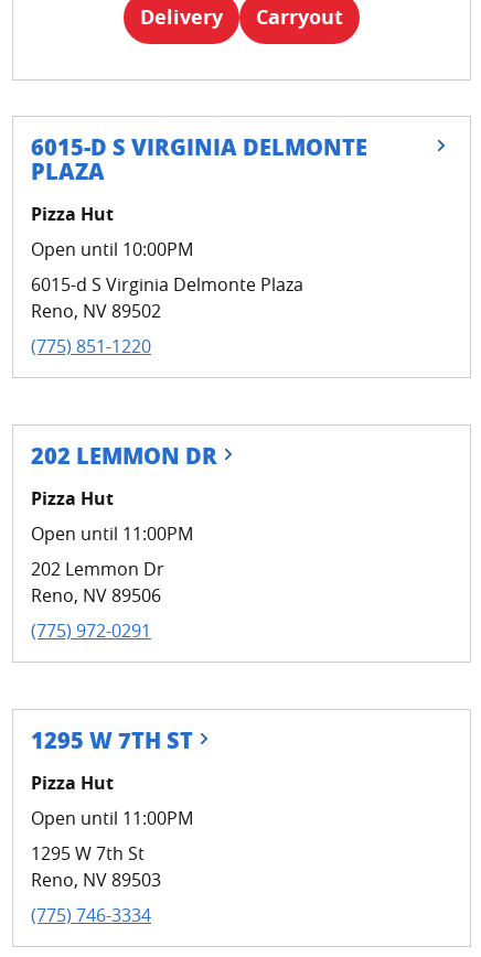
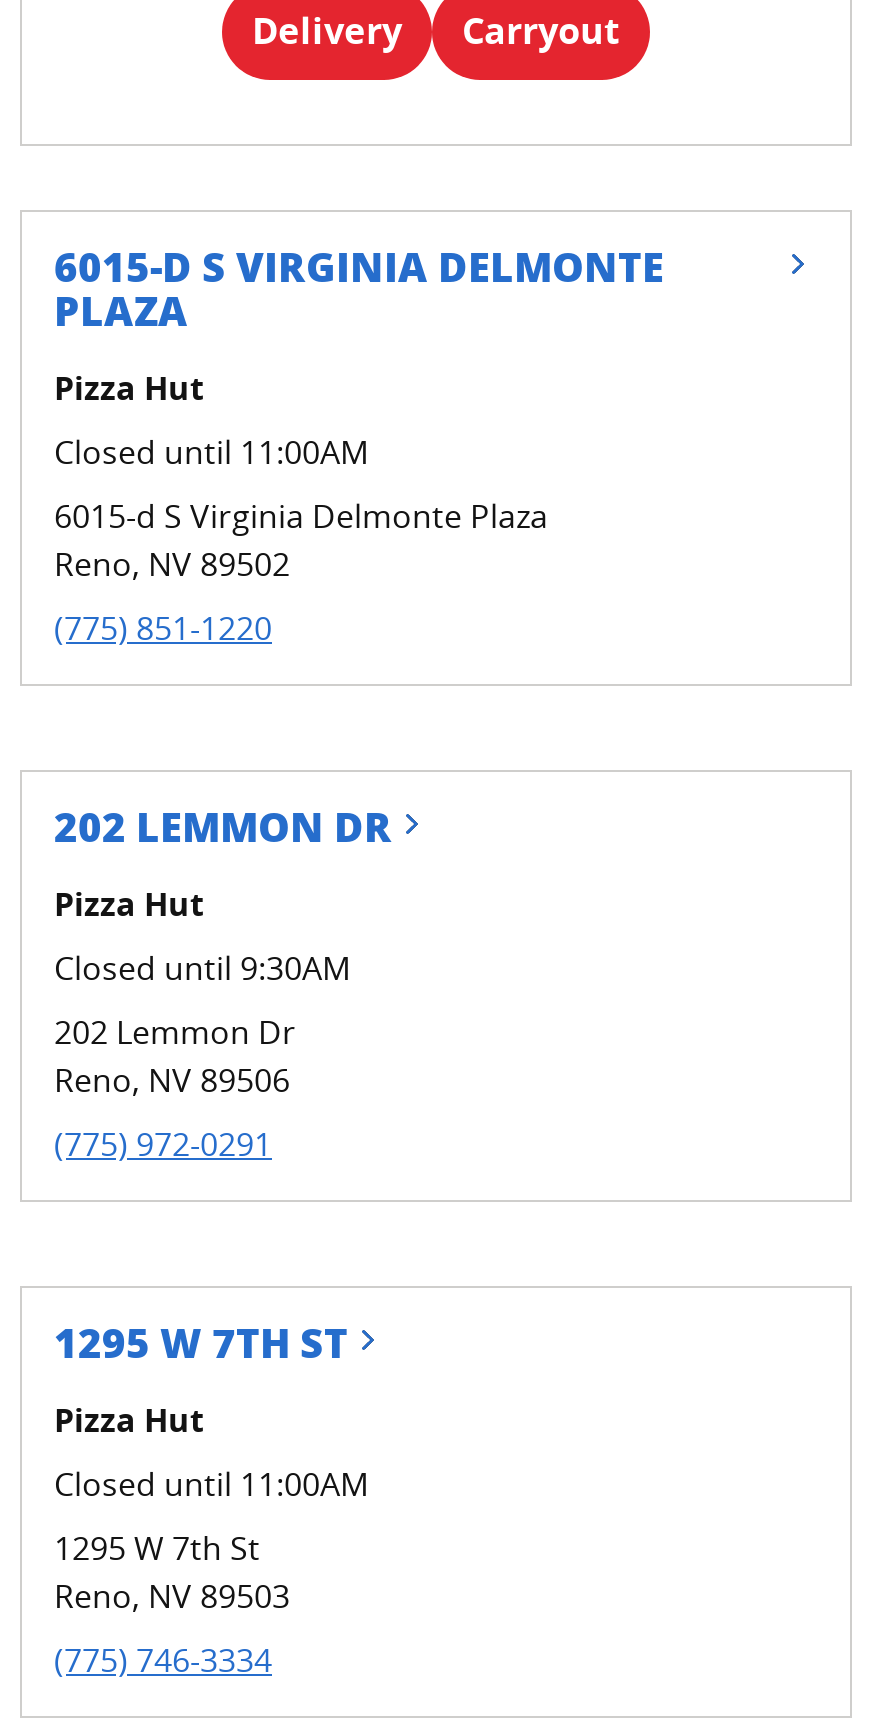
- Open until 10:00PM
+ Closed until 11:00AM

- Open until 11:00PM
+ Closed until 9:30AM

- Open until 11:00PM
+ Closed until 11:00AM
